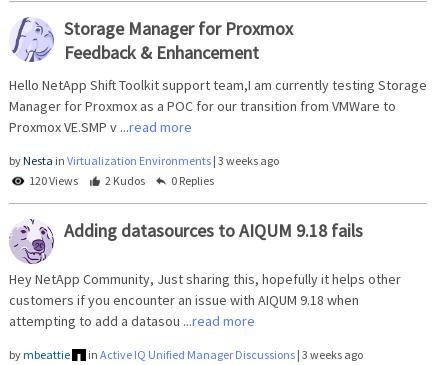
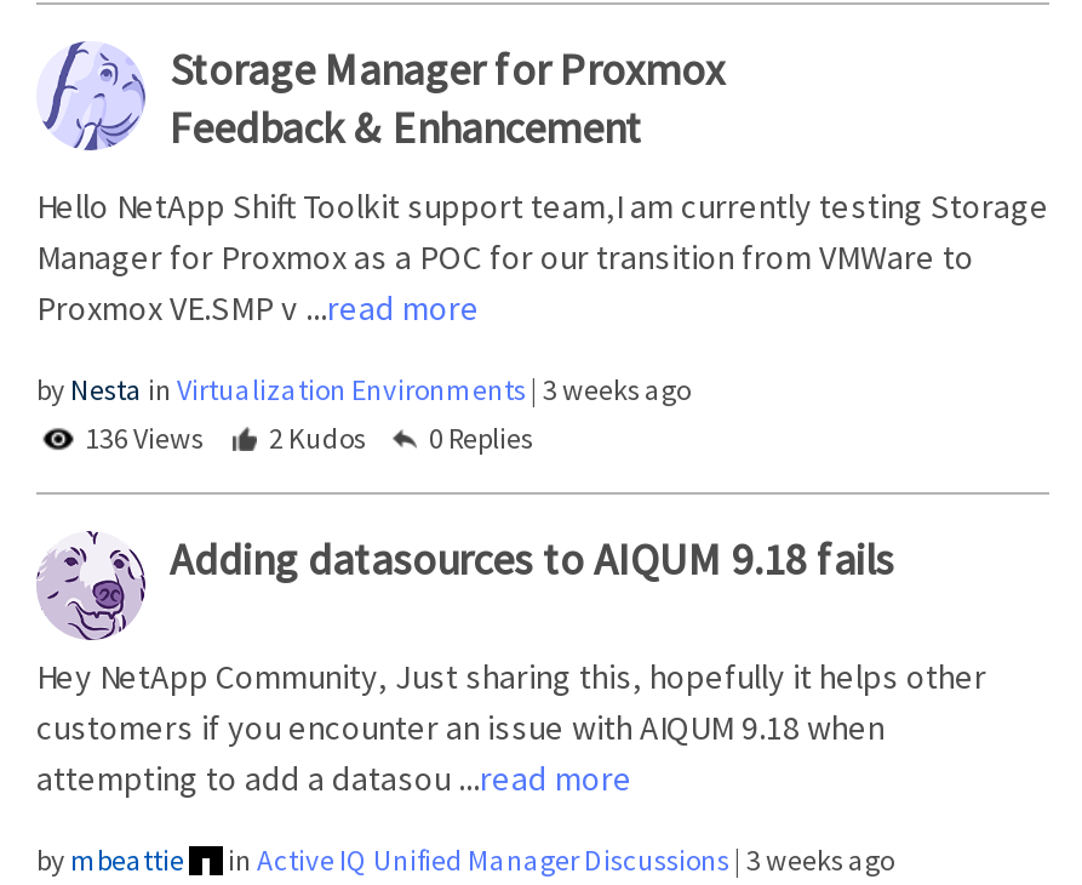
- 120 Views 2 Kudos 0 Replies
+ 136 Views 2 Kudos 0 Replies
